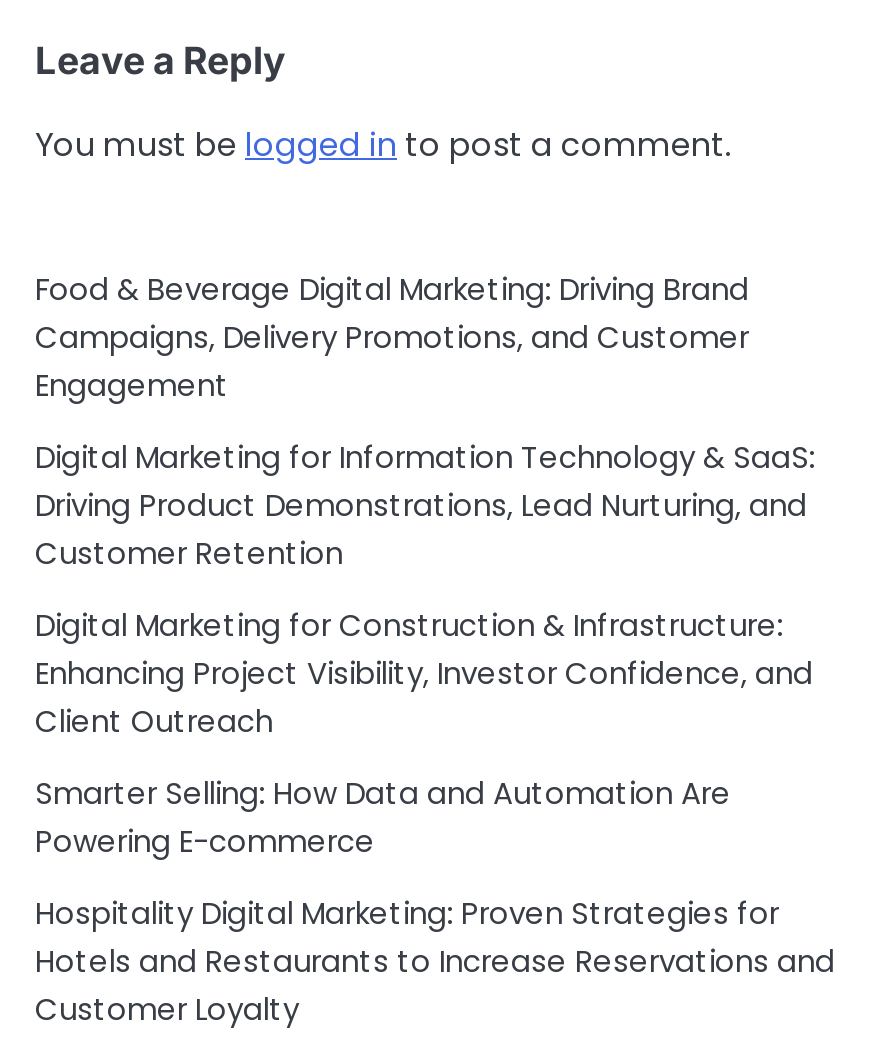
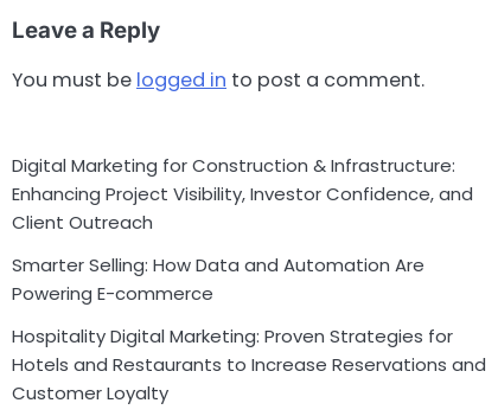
- Food & Beverage Digital Marketing: Driving Brand
- Campaigns, Delivery Promotions, and Customer
- Engagement
- Digital Marketing for Information Technology & SaaS:
- Driving Product Demonstrations, Lead Nurturing, and
- Customer Retention
